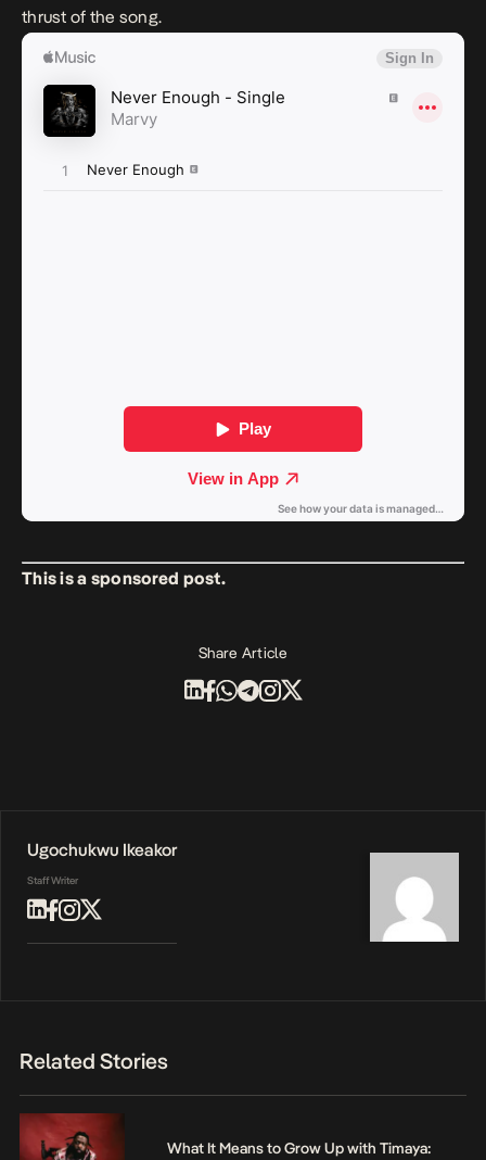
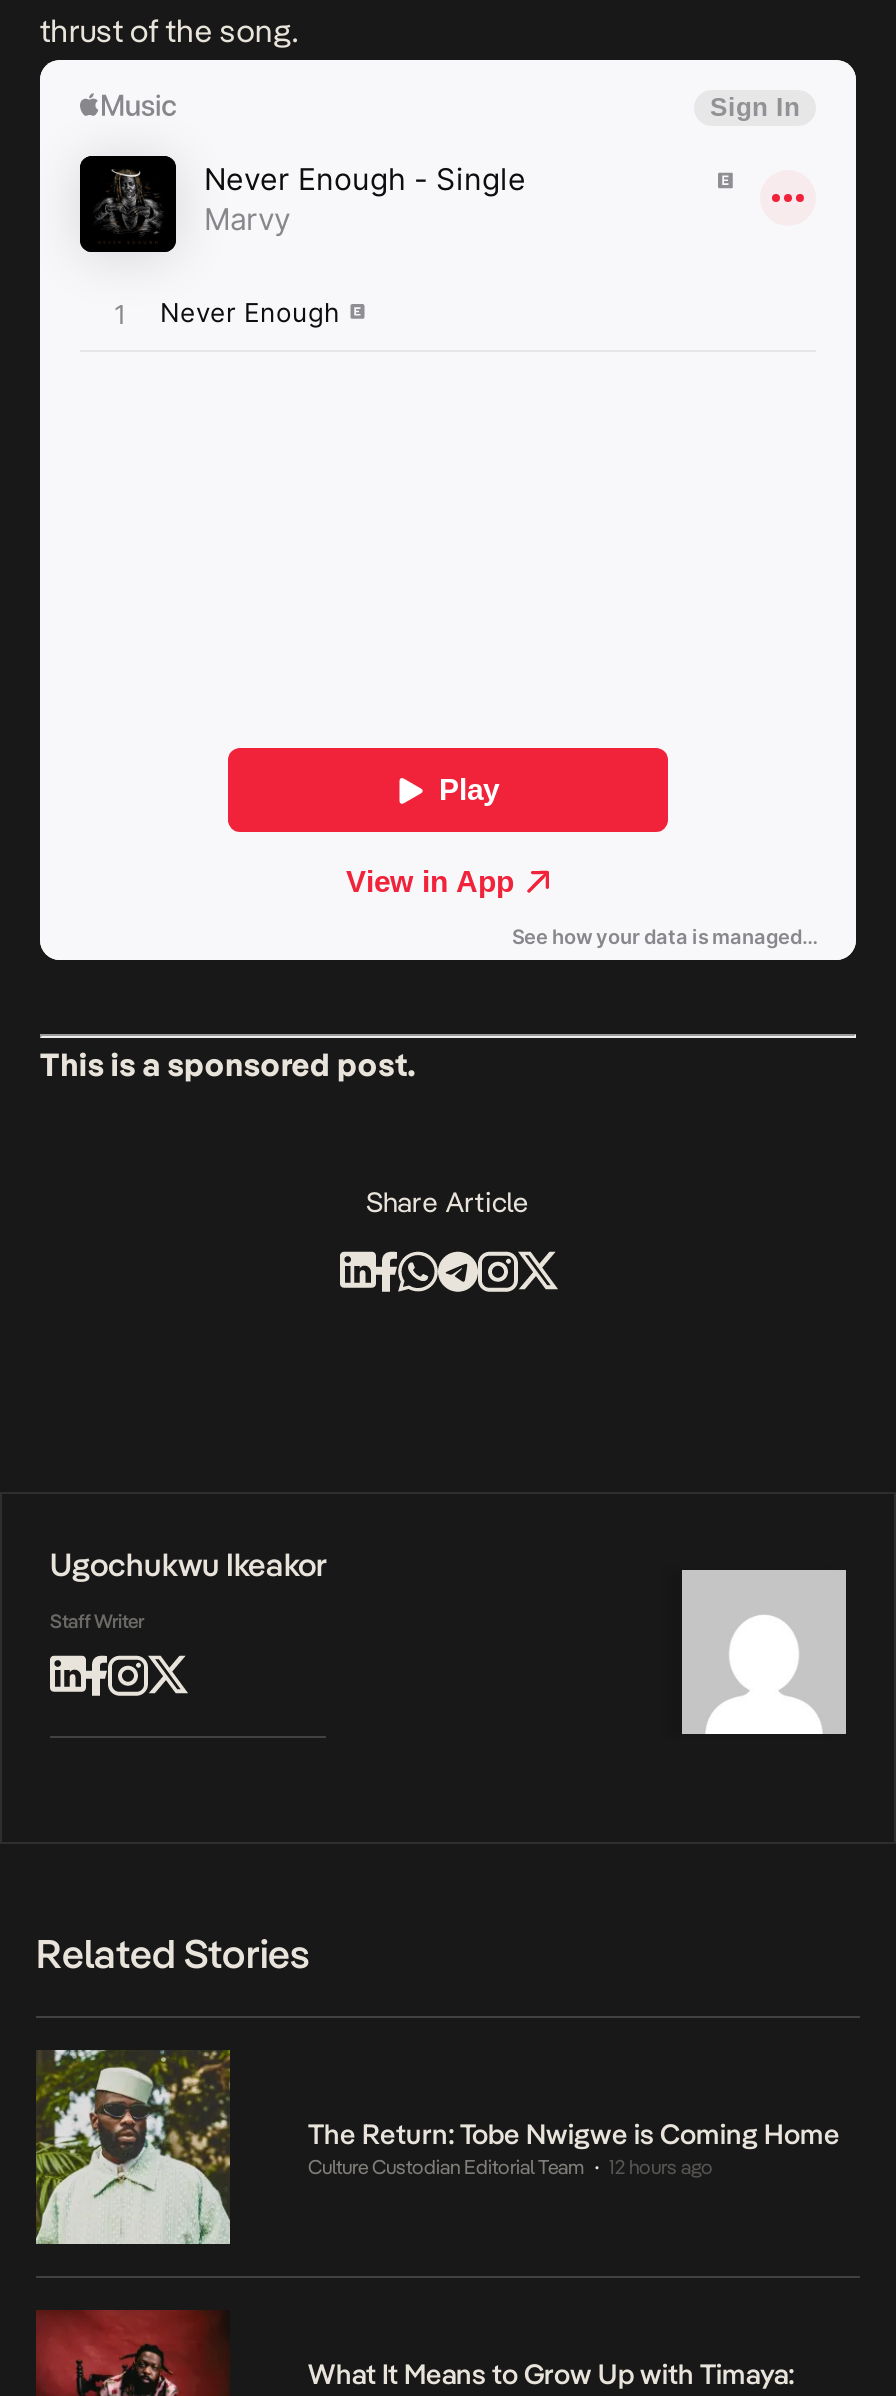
+ [image]
+ The Return: Tobe Nwigwe is Coming Home
+ Culture Custodian Editorial Team
+ 12 hours ago
